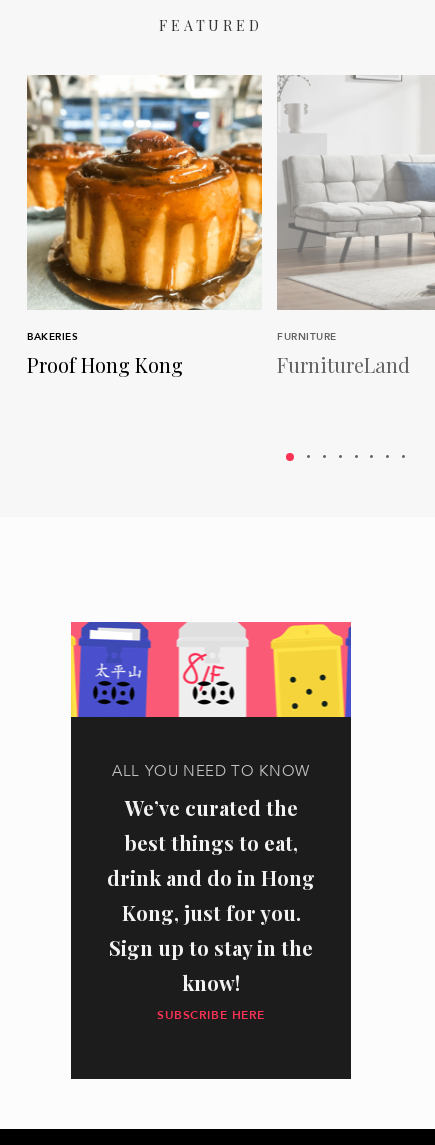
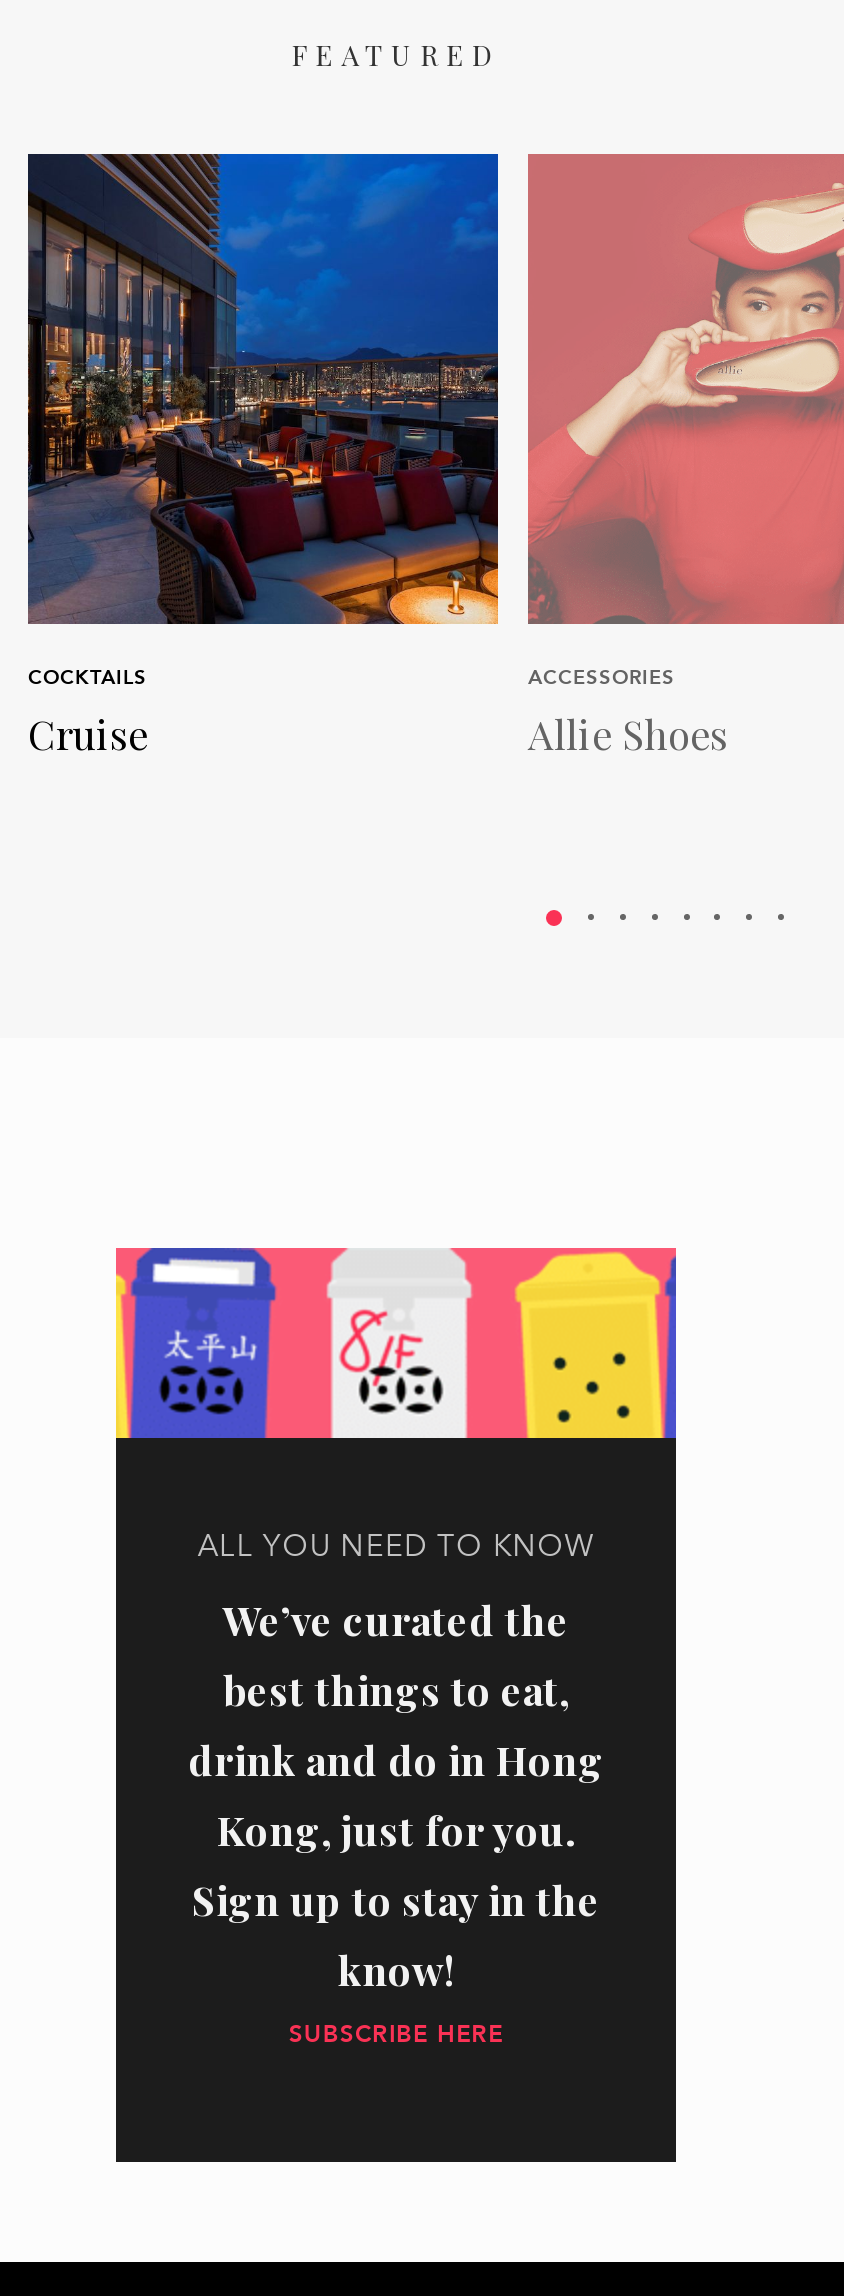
- [image]
- BAKERIES
- Proof Hong Kong
+ [image]
+ COCKTAILS
+ Cruise

- [image]
- FURNITURE
- FurnitureLand
+ [image]
+ ACCESSORIES
+ Allie Shoes
